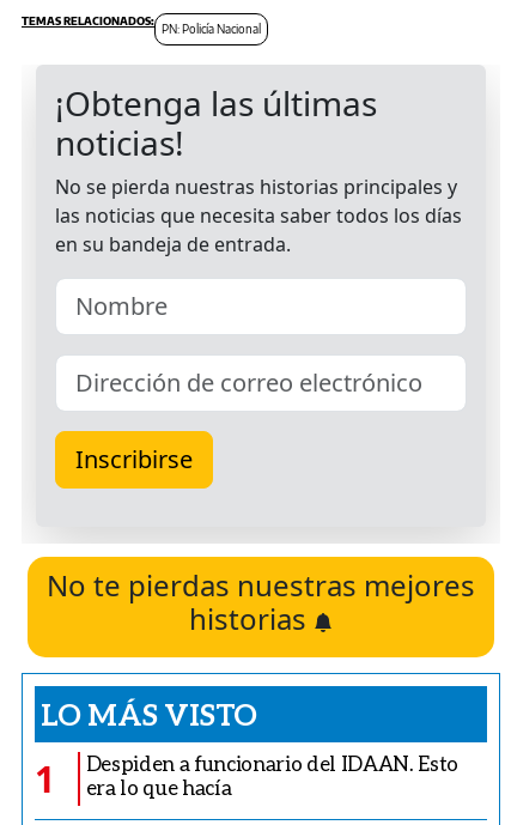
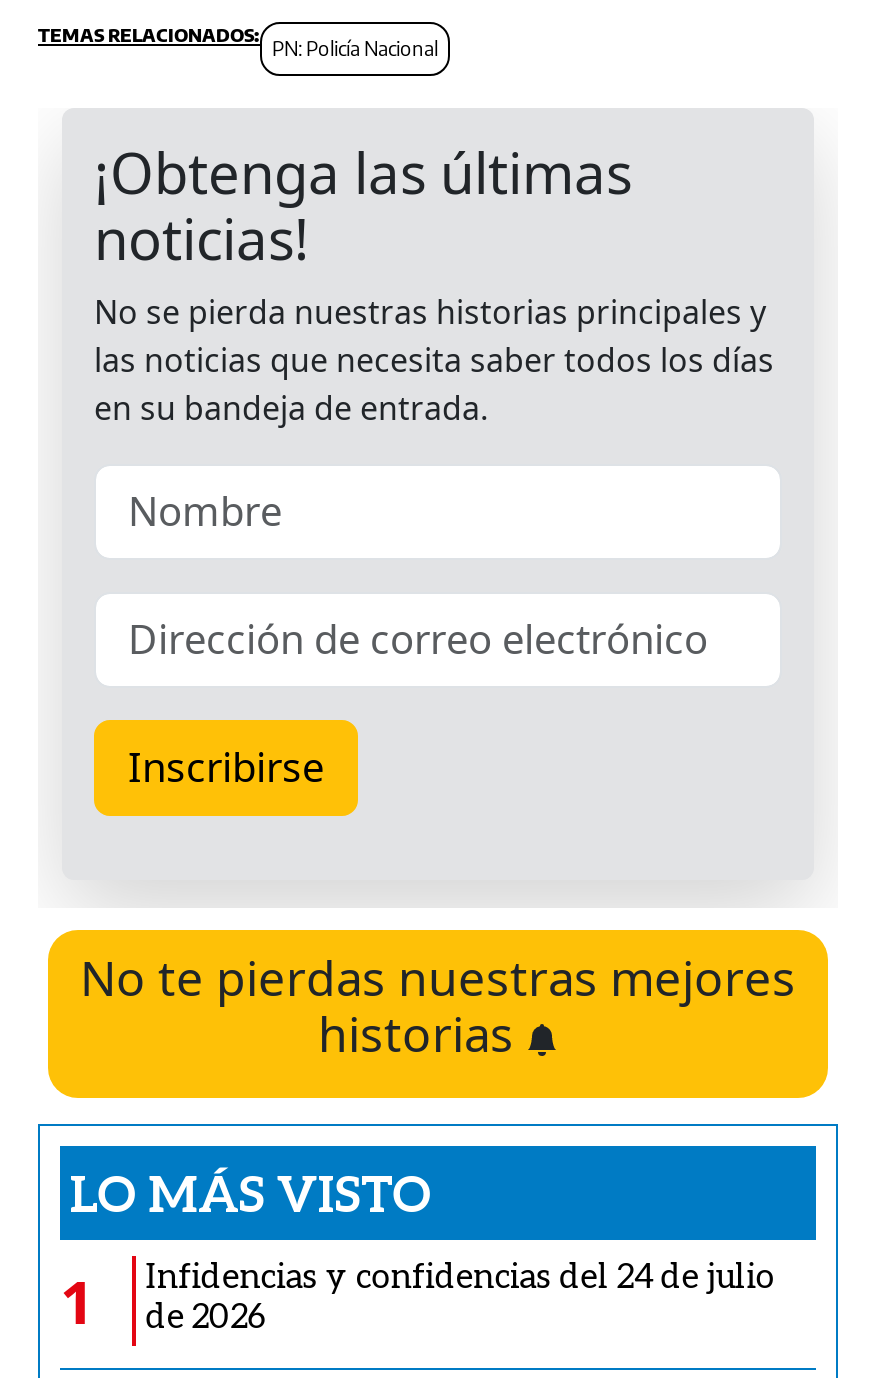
- Despiden a funcionario del IDAAN. Esto
- era lo que hacía
+ Infidencias y confidencias del 24 de julio
+ de 2026
